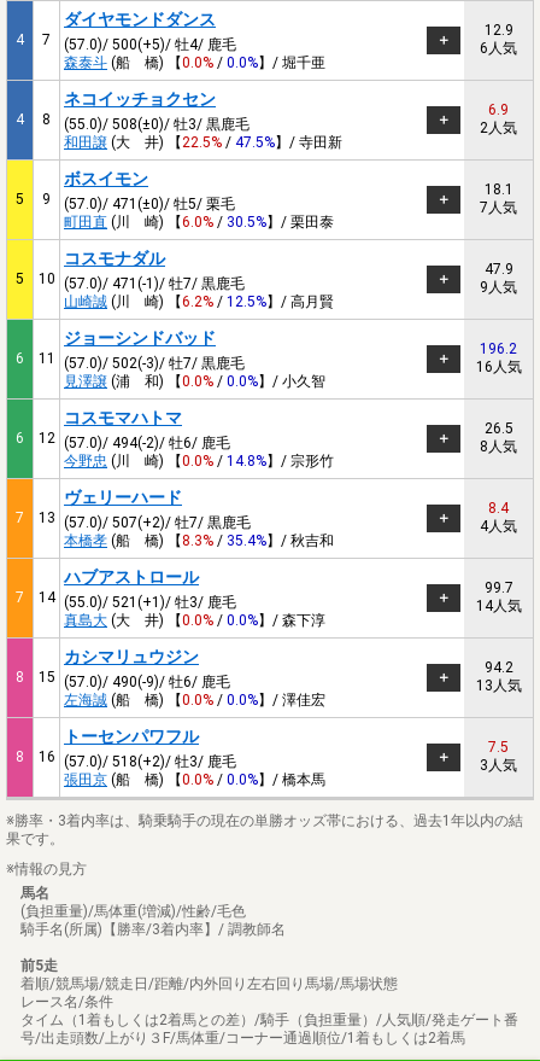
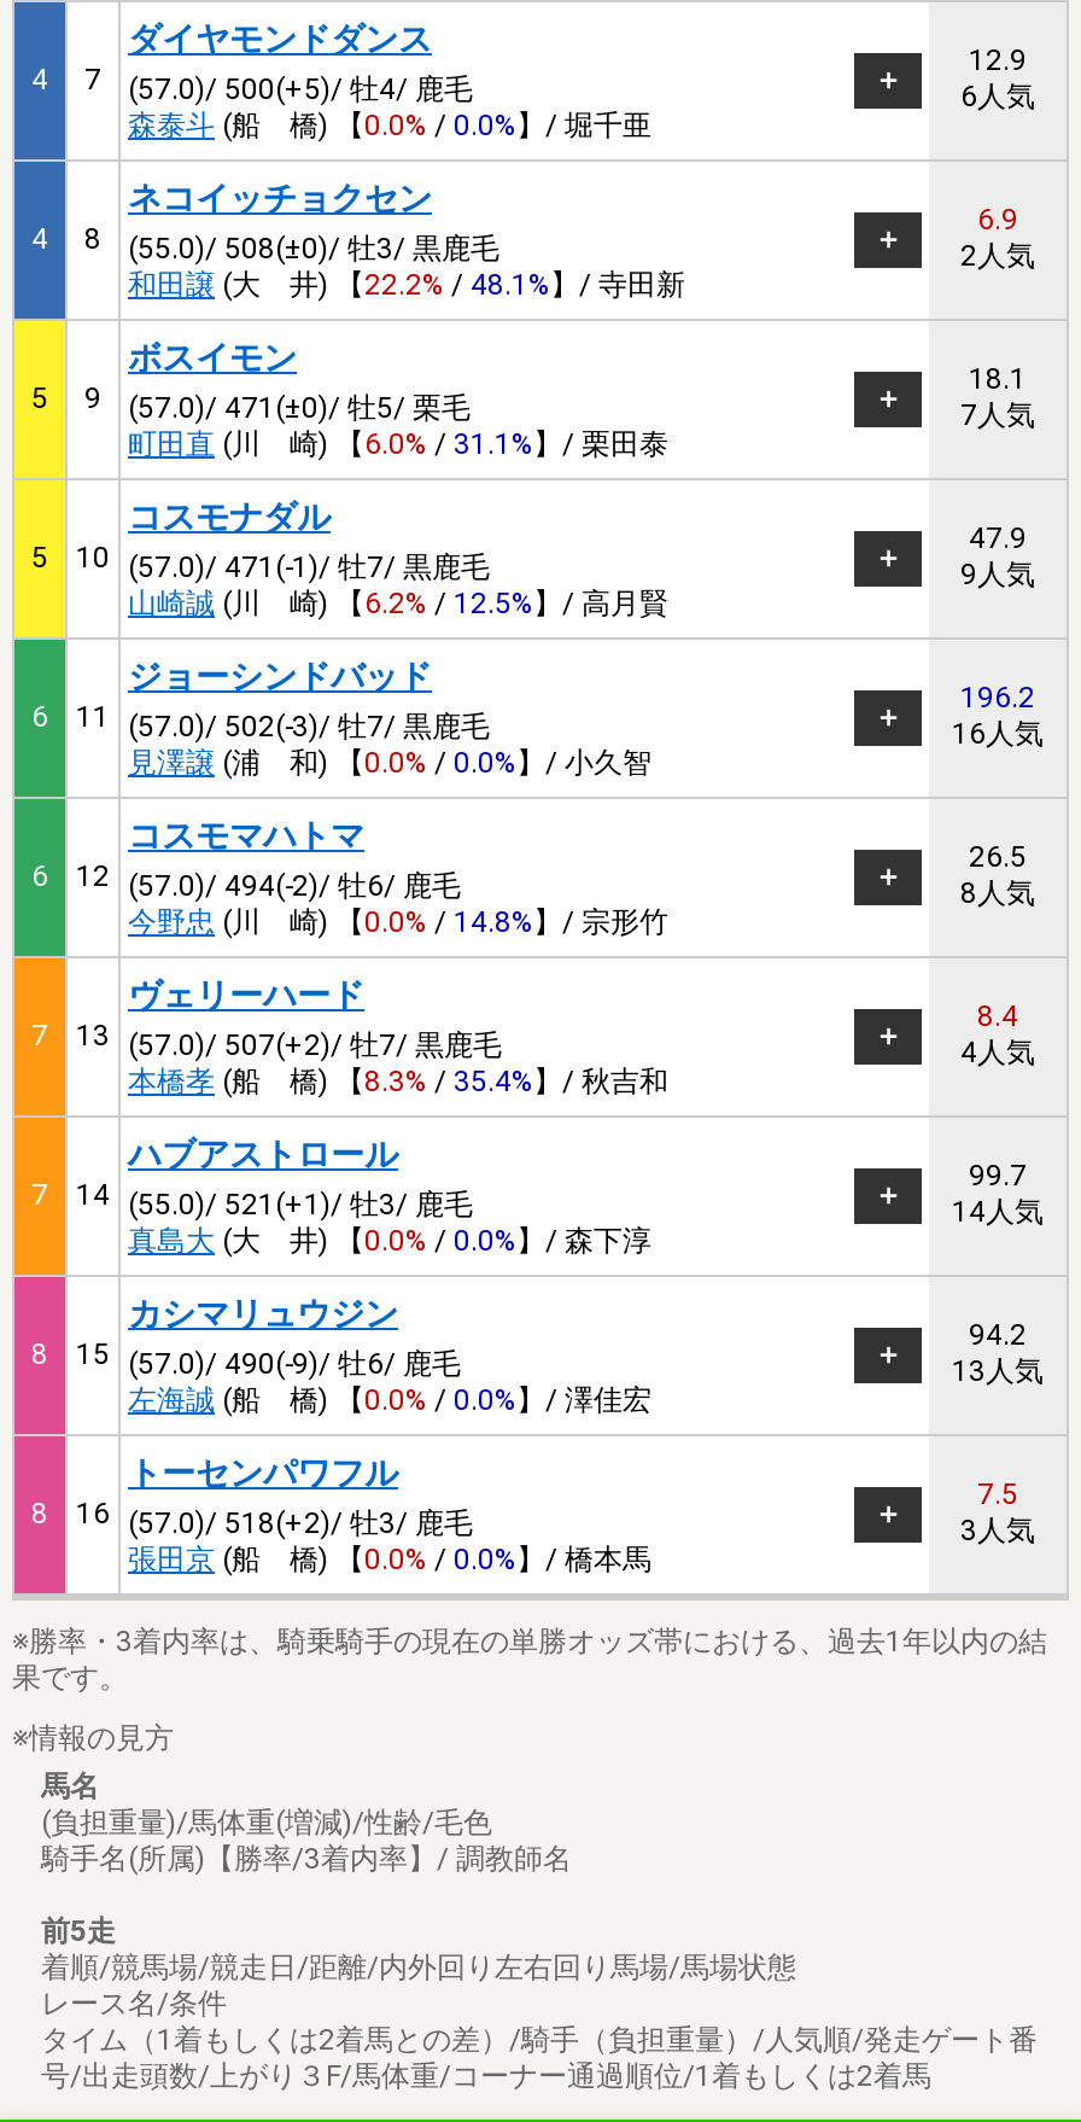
- 和田譲(大 井) 【22.5% / 47.5%】/ 寺田新
+ 和田譲(大 井) 【22.2% / 48.1%】/ 寺田新

- 町田直(川 崎) 【6.0% / 30.5%】/ 栗田泰
+ 町田直(川 崎) 【6.0% / 31.1%】/ 栗田泰
